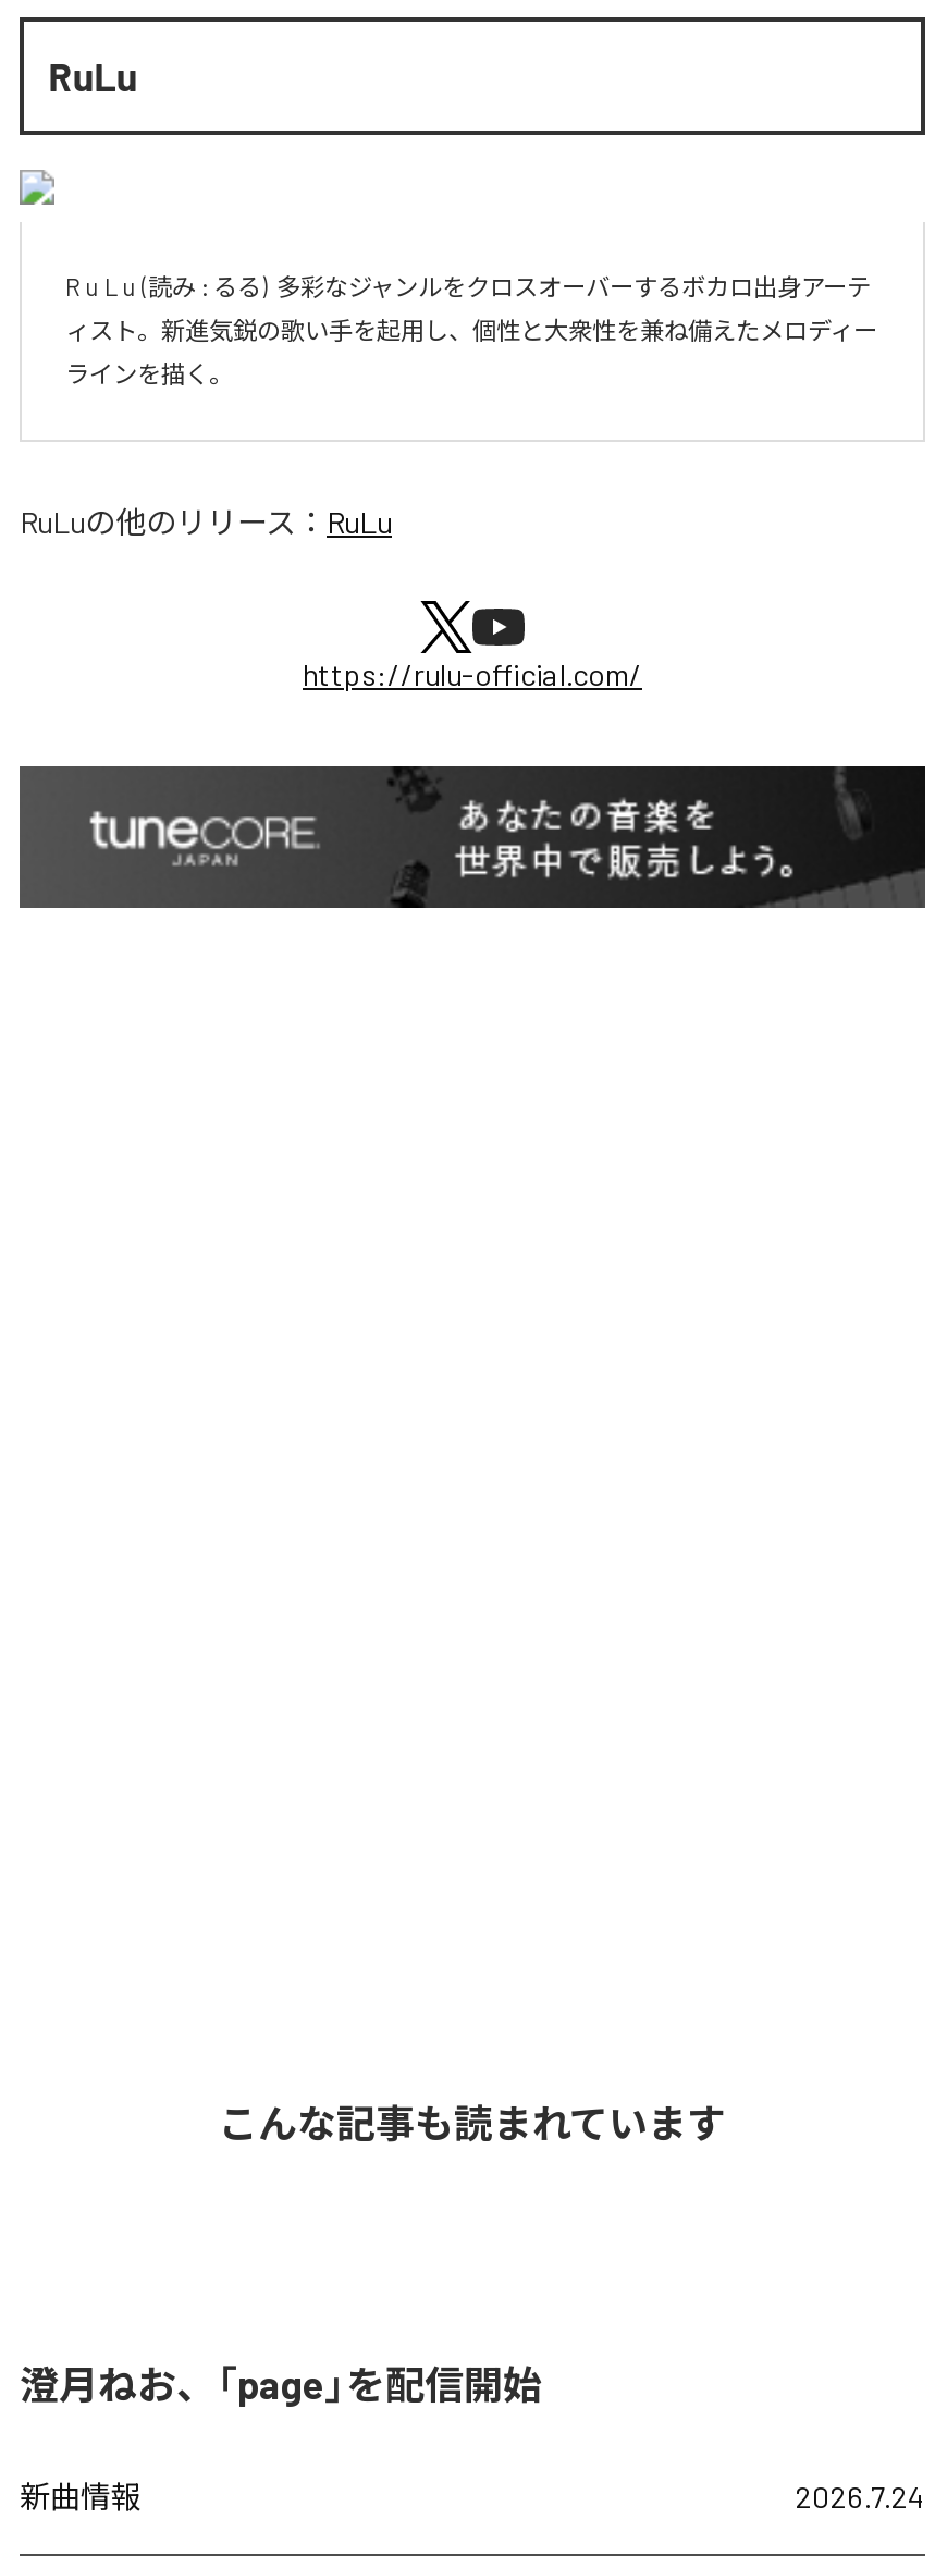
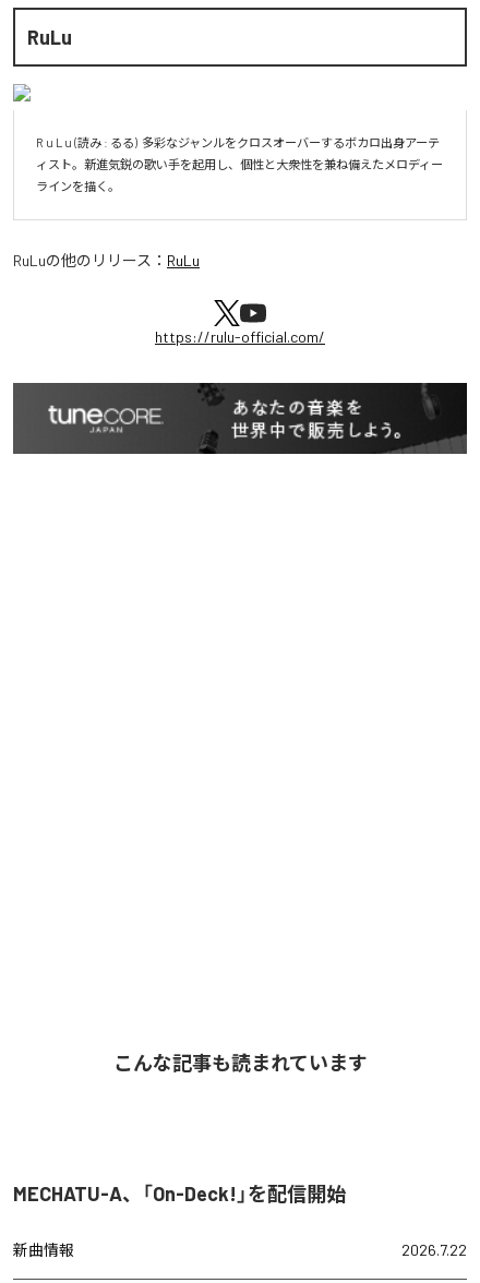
- 澄月ねお、「page」を配信開始
+ MECHATU-A、「On-Deck!」を配信開始

- 2026.7.24
+ 2026.7.22
